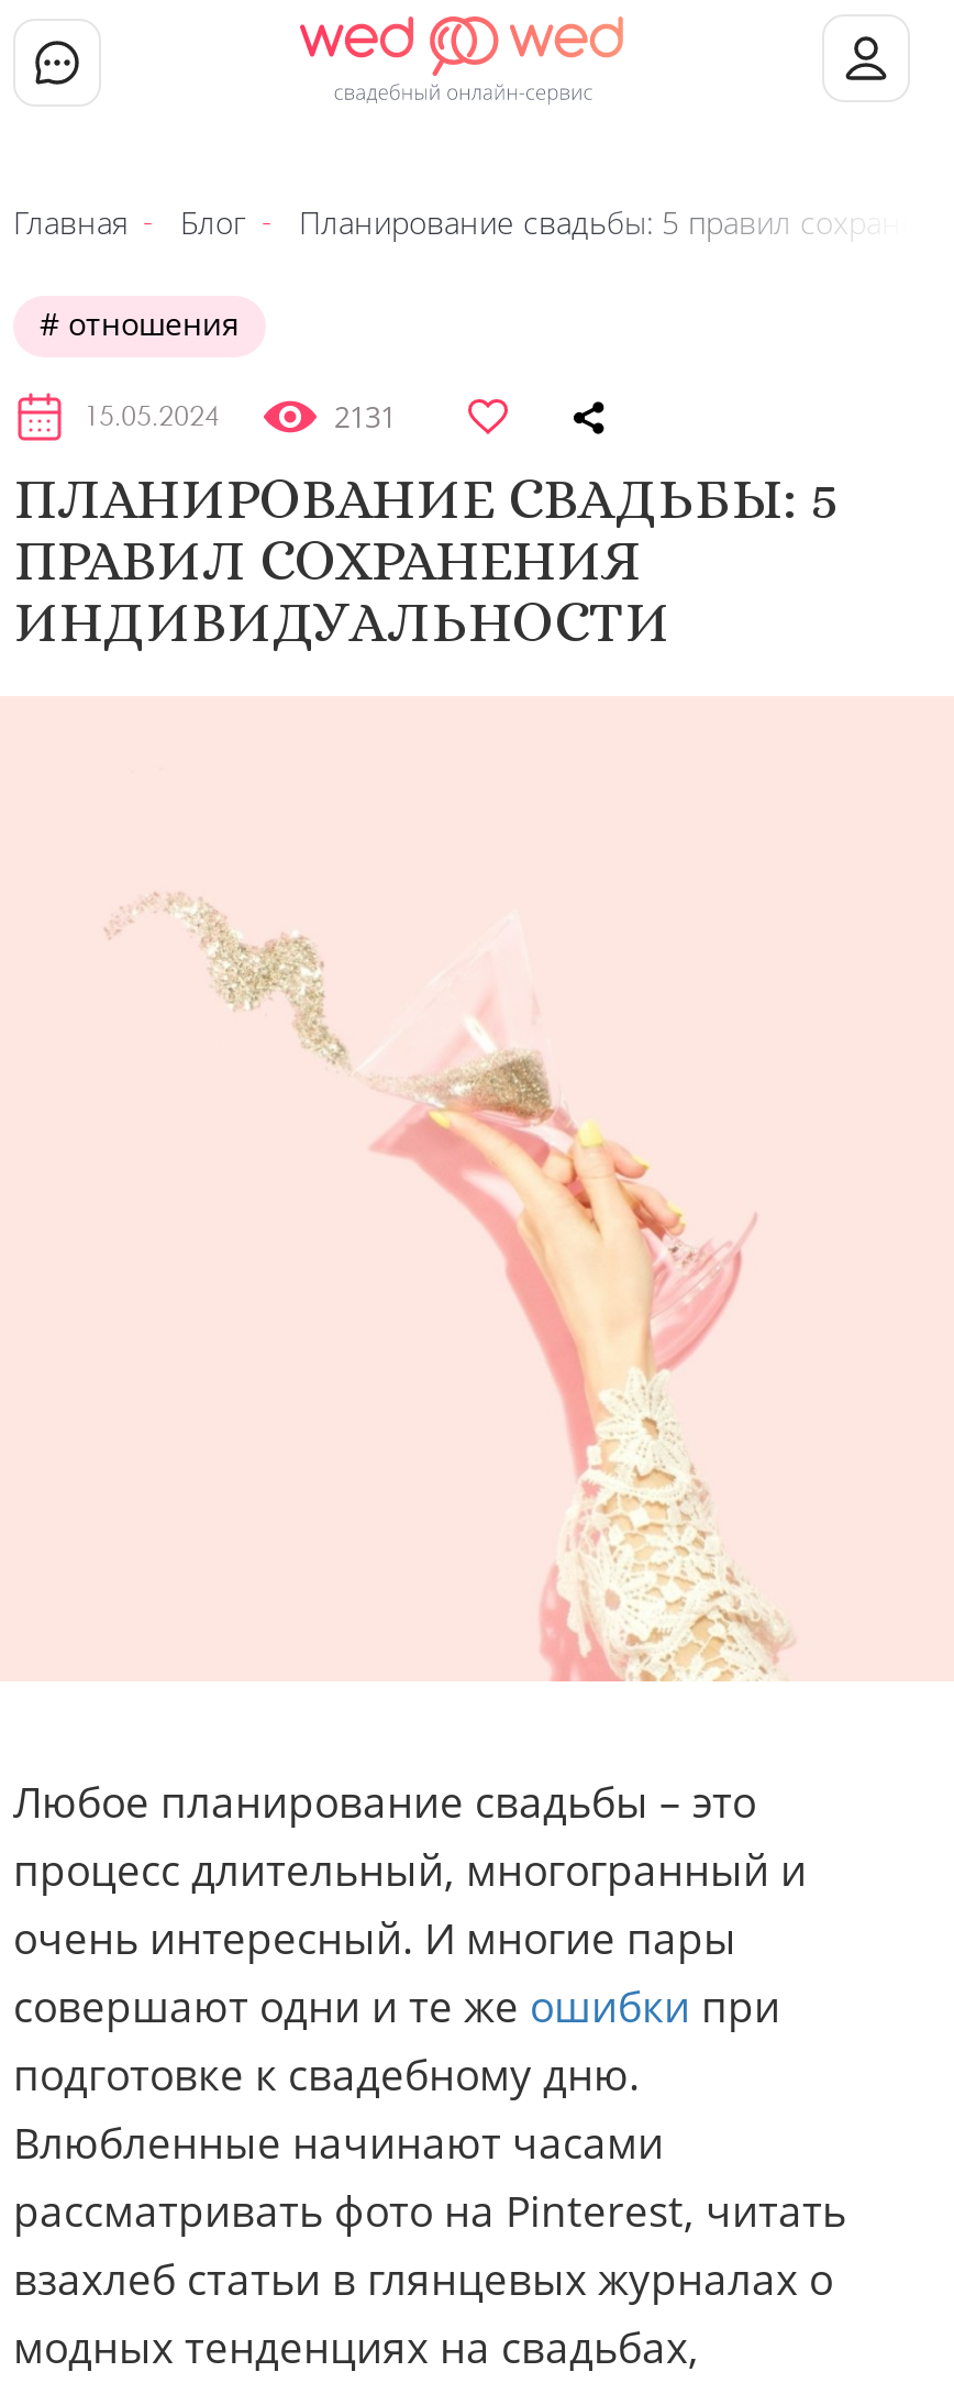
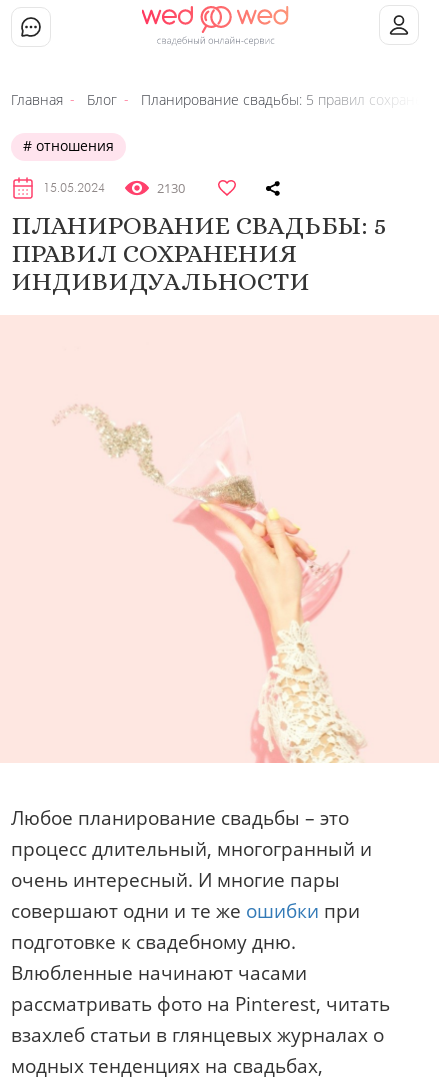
- 2131
+ 2130
